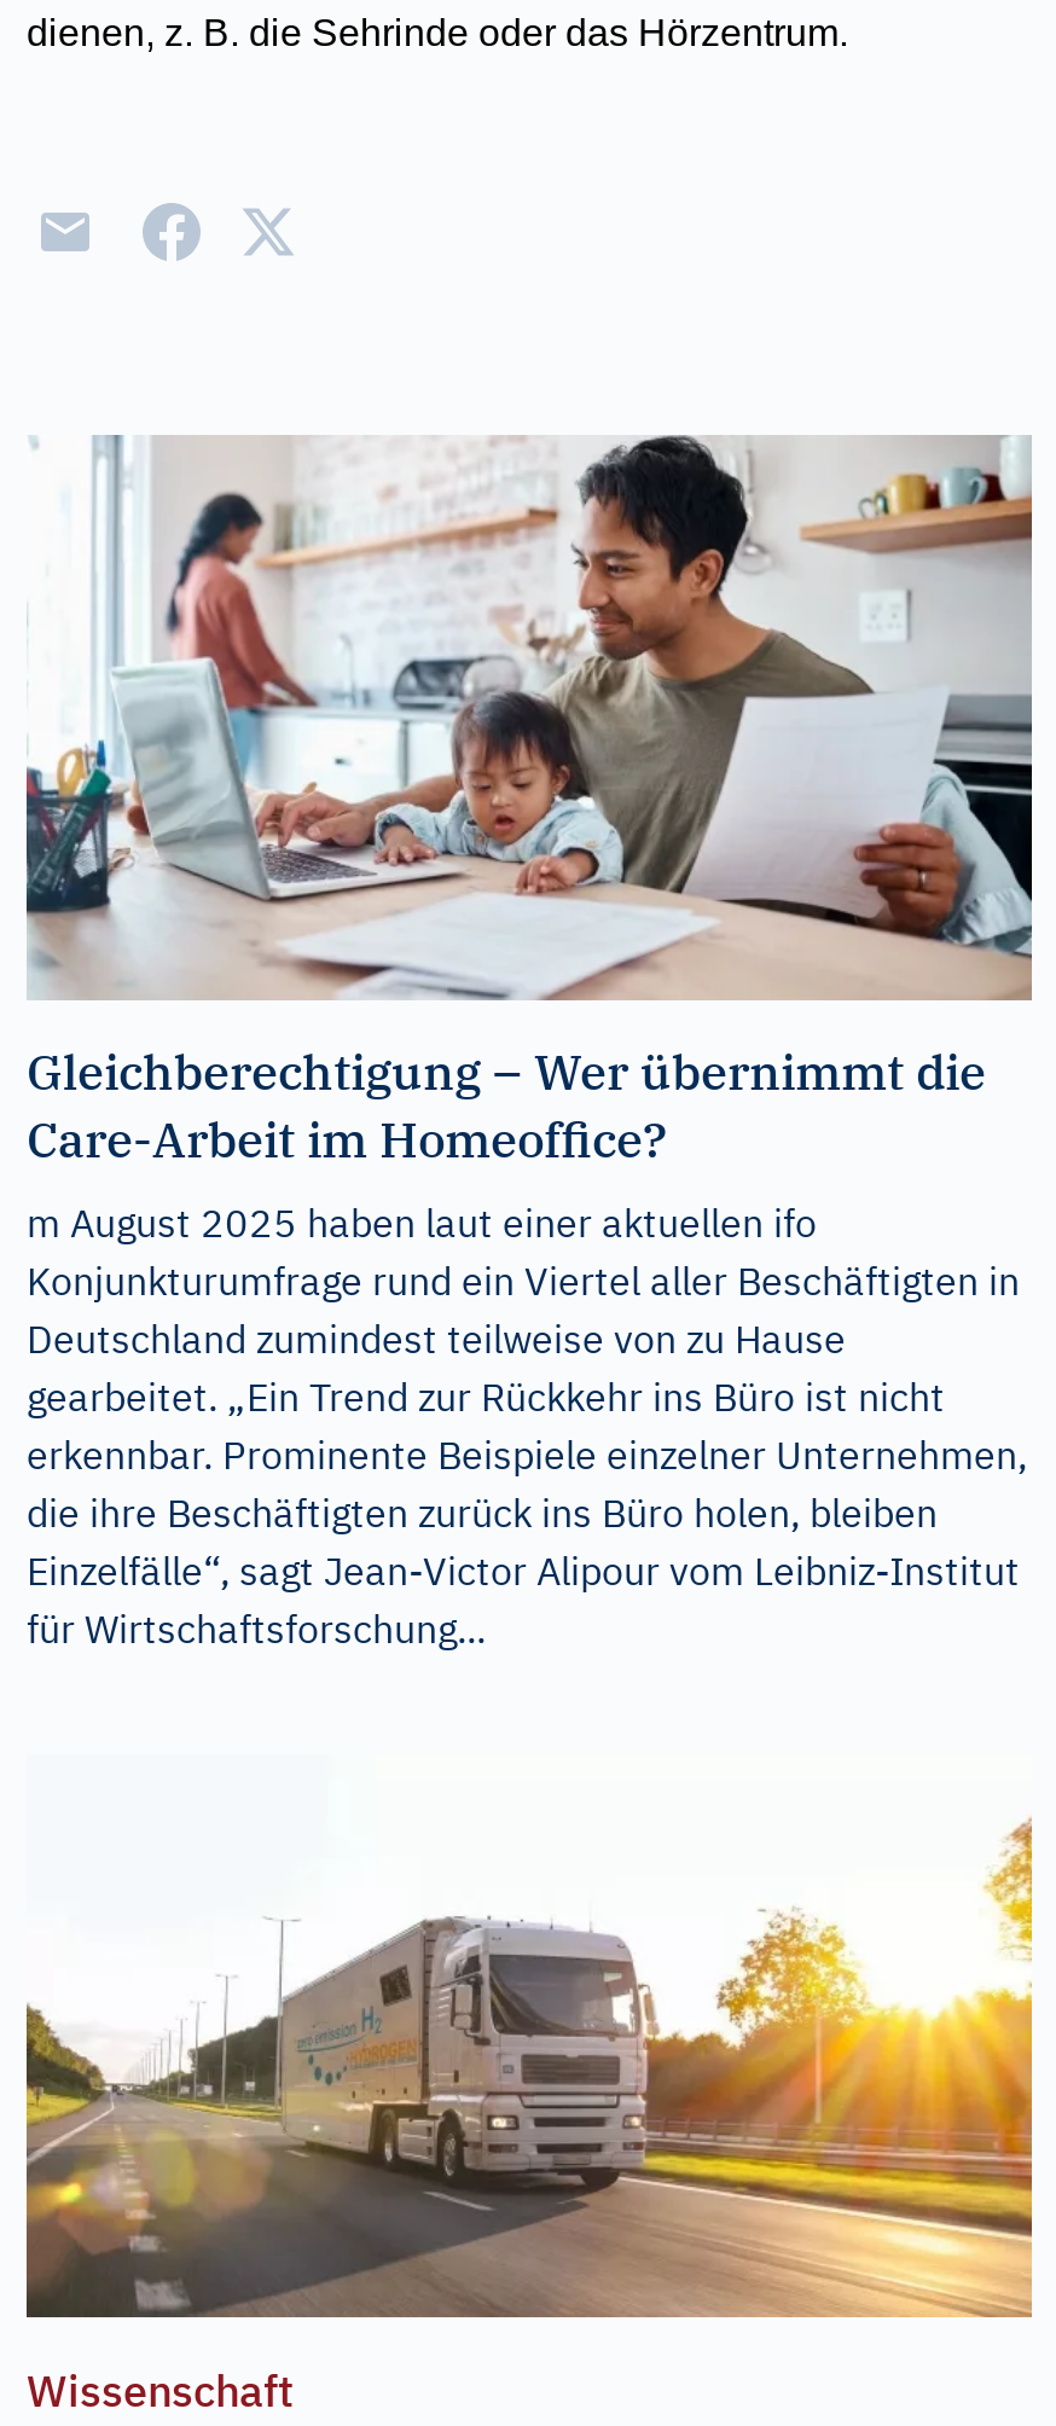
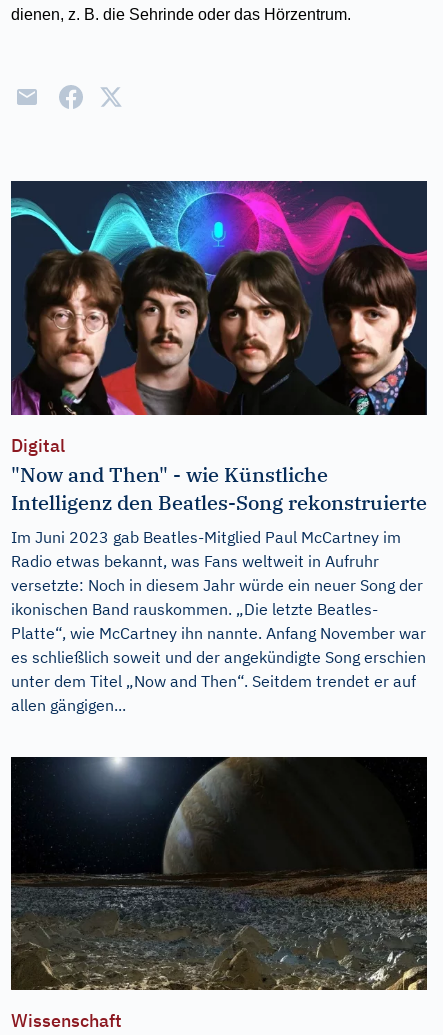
- [image]
- Gleichberechtigung – Wer übernimmt die
- Care-Arbeit im Homeoffice?
- m August 2025 haben laut einer aktuellen ifo
- Konjunkturumfrage rund ein Viertel aller Beschäftigten in
- Deutschland zumindest teilweise von zu Hause
- gearbeitet. „Ein Trend zur Rückkehr ins Büro ist nicht
- erkennbar. Prominente Beispiele einzelner Unternehmen,
- die ihre Beschäftigten zurück ins Büro holen, bleiben
- Einzelfälle“, sagt Jean-Victor Alipour vom Leibniz-Institut
- für Wirtschaftsforschung...
+ [image]
+ Digital
+ "Now and Then" - wie Künstliche
+ Intelligenz den Beatles-Song rekonstruierte
+ Im Juni 2023 gab Beatles-Mitglied Paul McCartney im
+ Radio etwas bekannt, was Fans weltweit in Aufruhr
+ versetzte: Noch in diesem Jahr würde ein neuer Song der
+ ikonischen Band rauskommen. „Die letzte Beatles-
+ Platte“, wie McCartney ihn nannte. Anfang November war
+ es schließlich soweit und der angekündigte Song erschien
+ unter dem Titel „Now and Then“. Seitdem trendet er auf
+ allen gängigen...

- [image]
+ [image]
